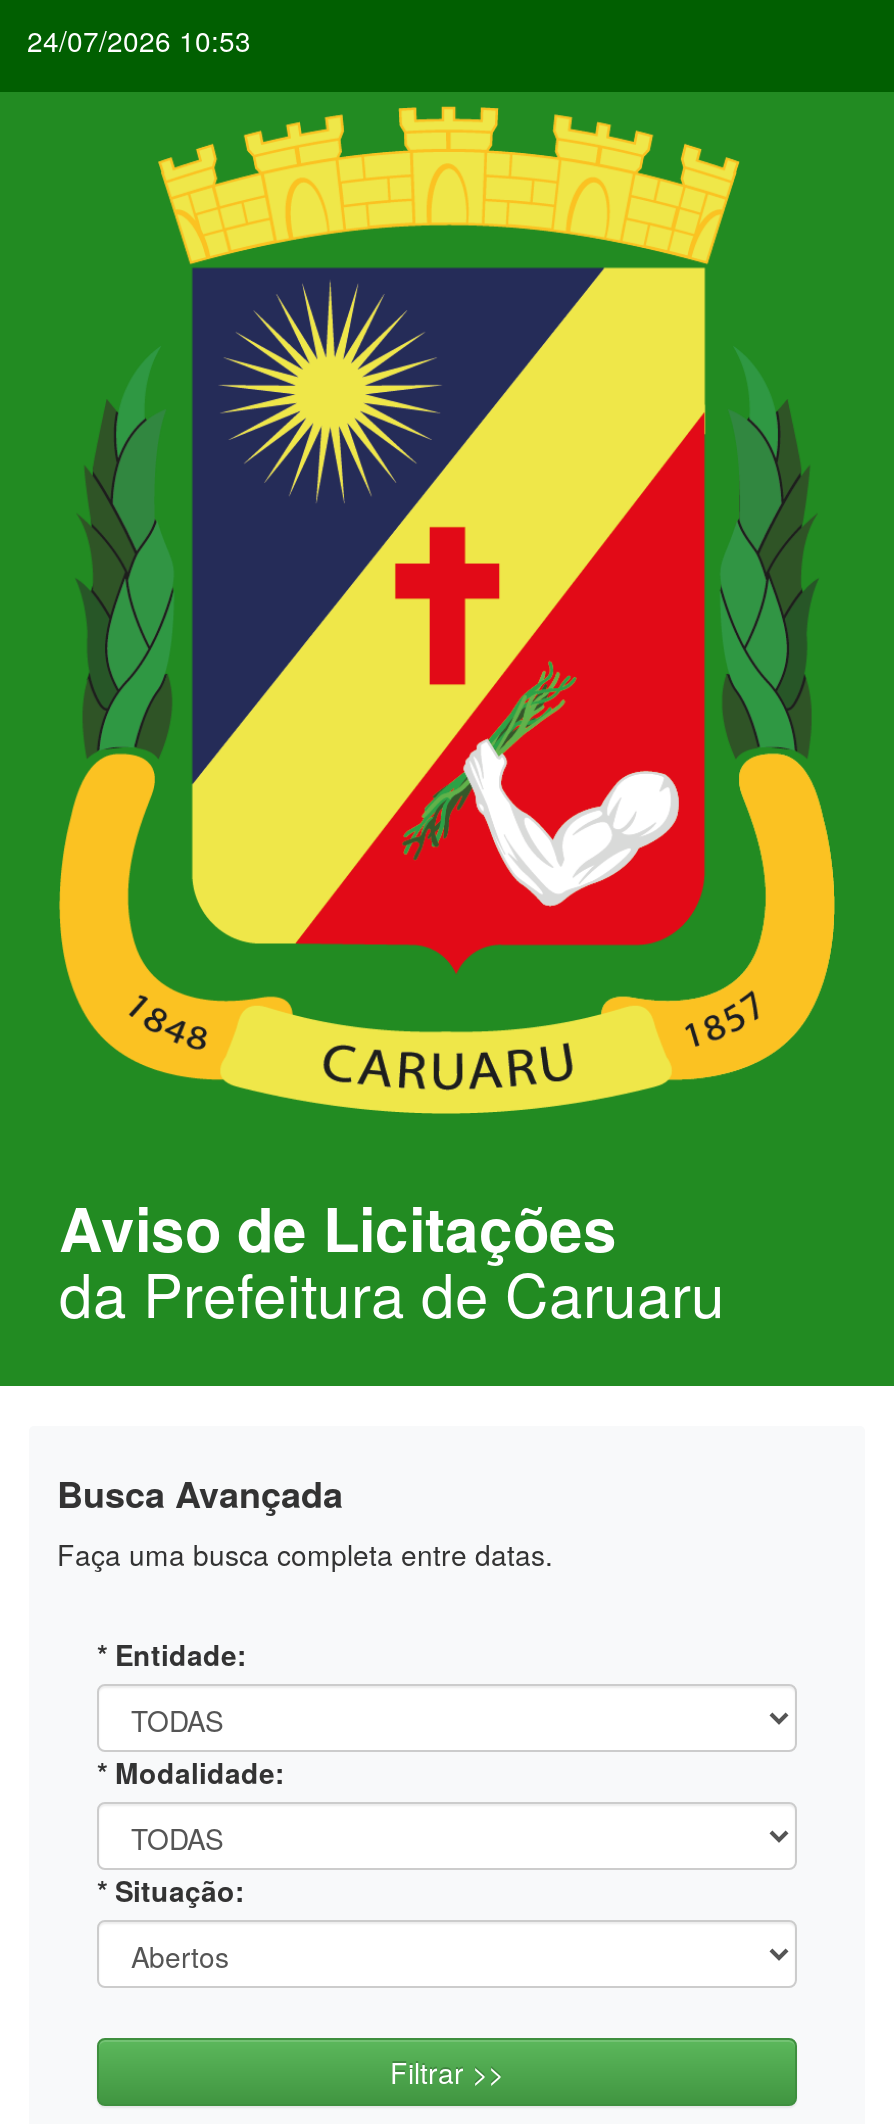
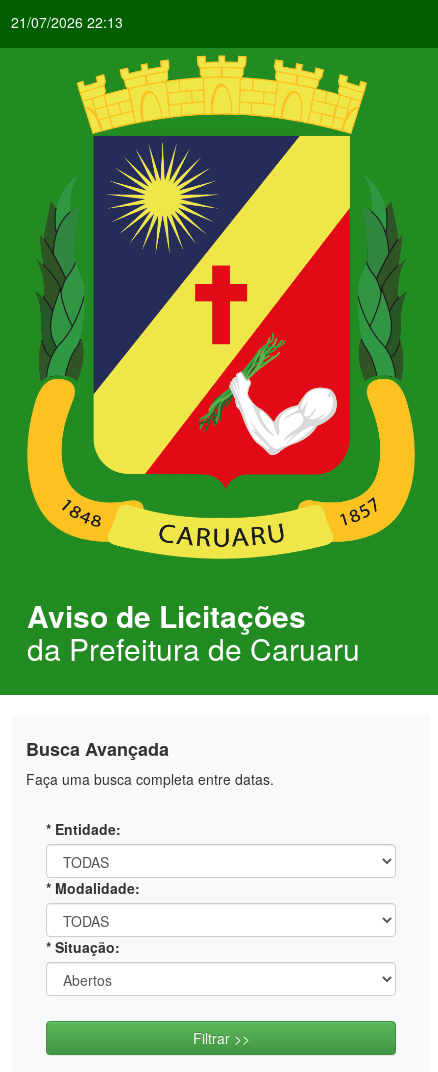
- 24/07/2026 10:53
+ 21/07/2026 22:13
